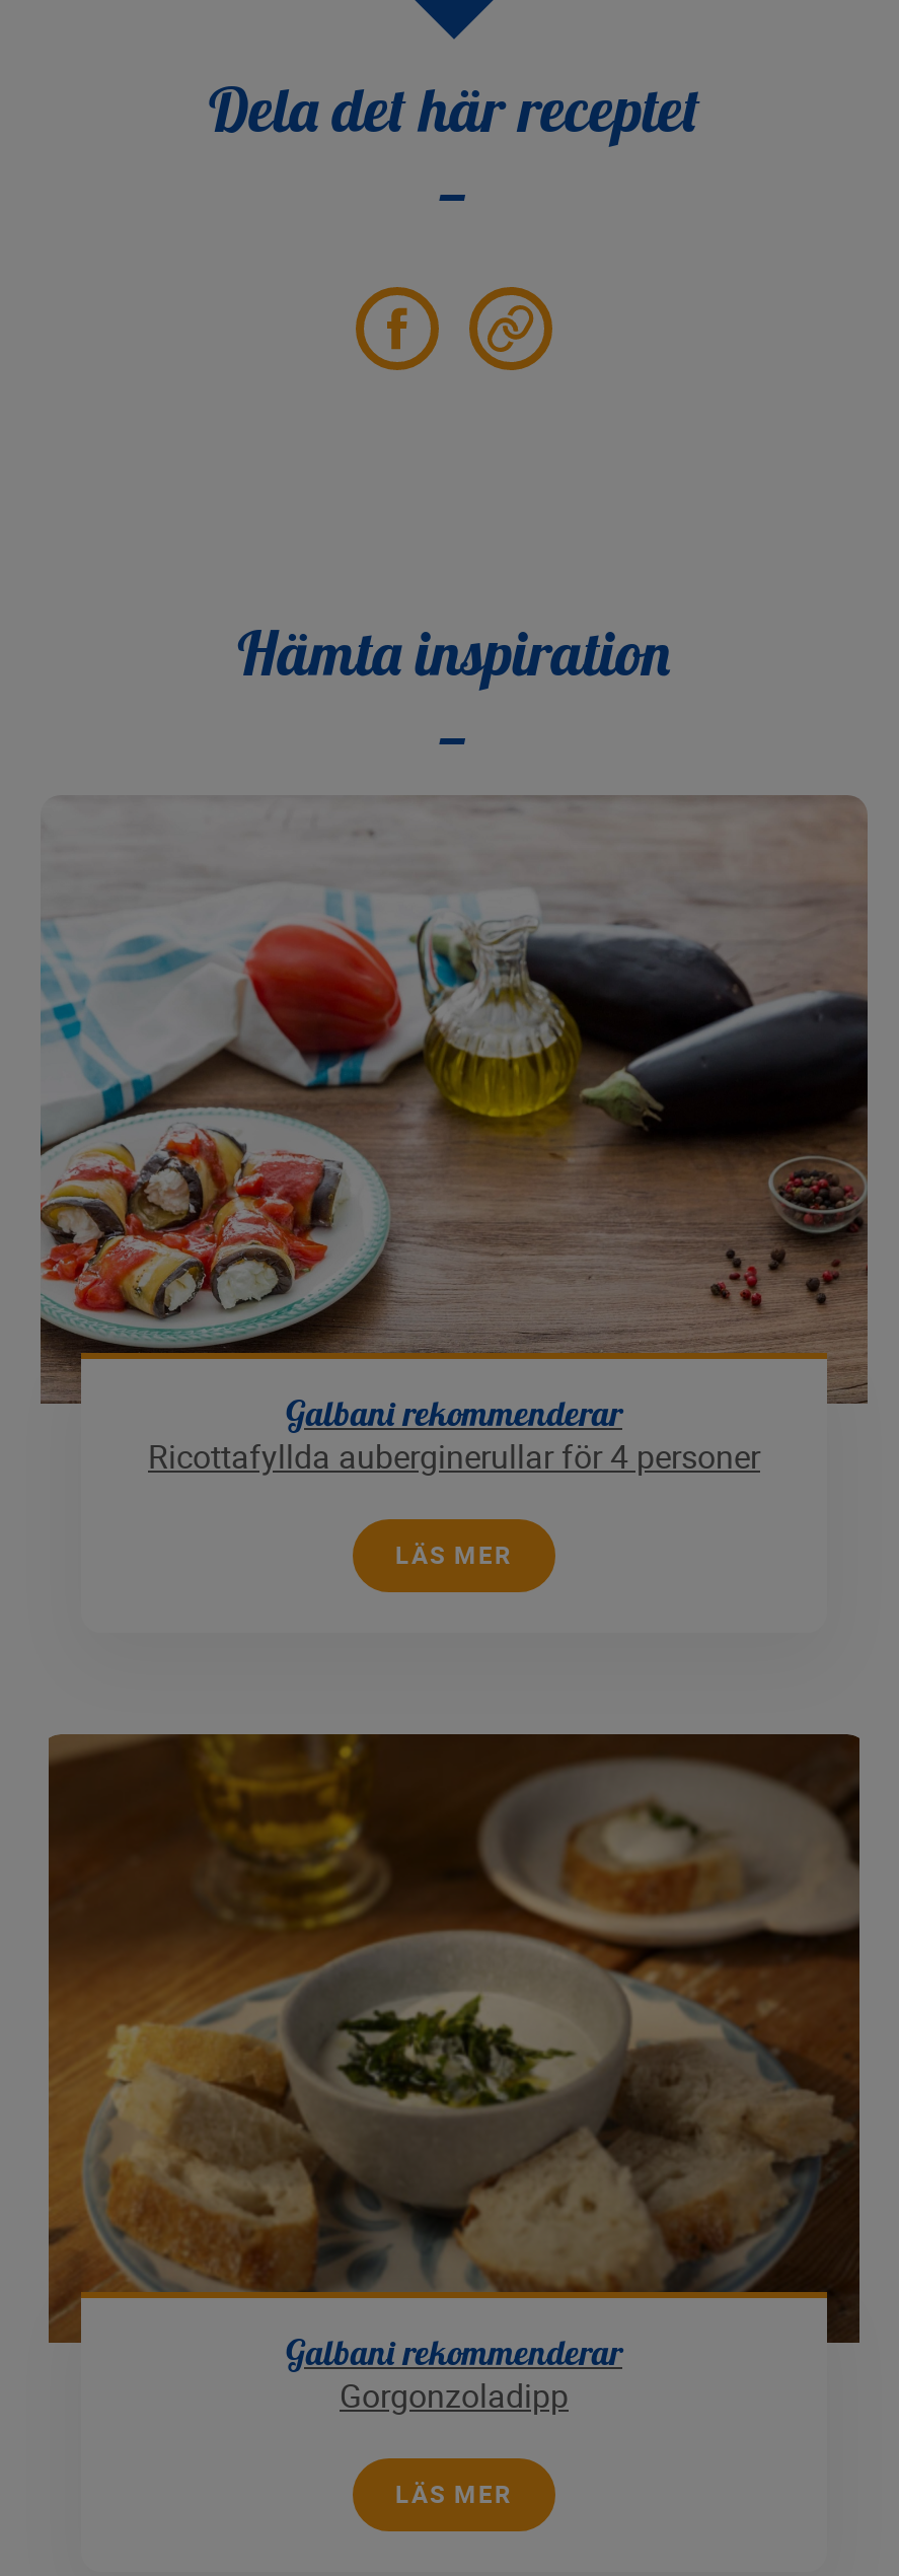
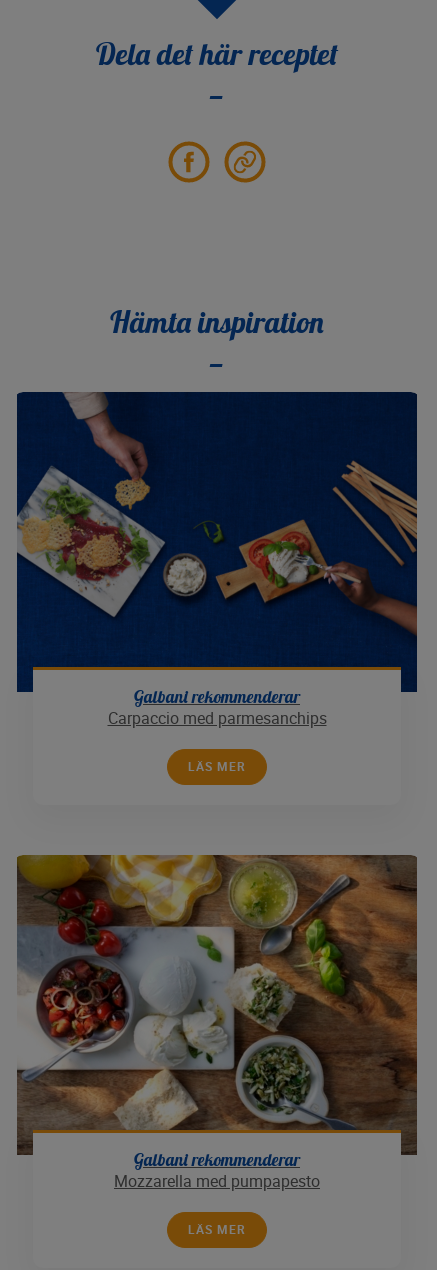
- [image]
- Ricottafyllda auberginerullar för 4 personer
+ [image]
+ Carpaccio med parmesanchips

- [image]
- Gorgonzoladipp
+ [image]
+ Mozzarella med pumpapesto
